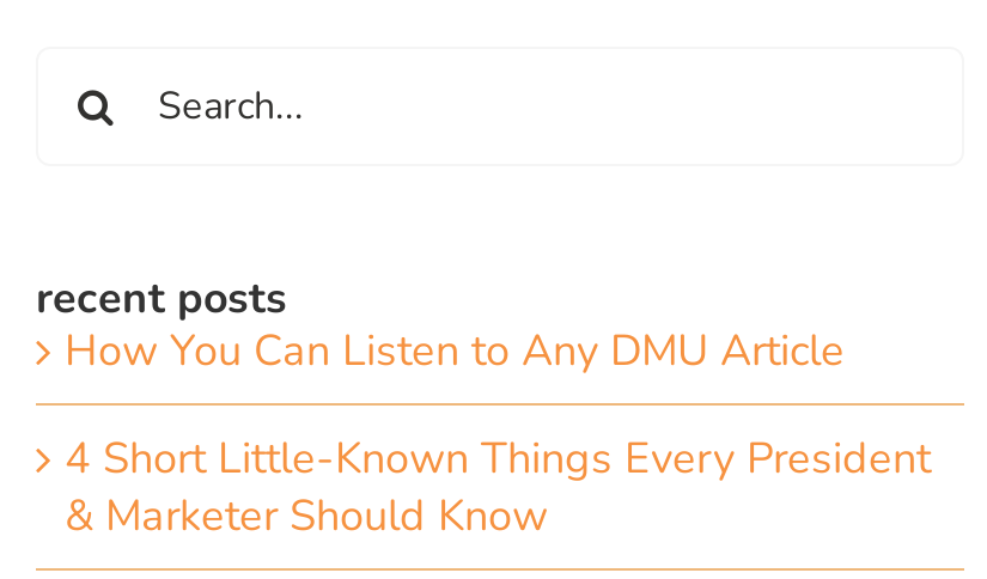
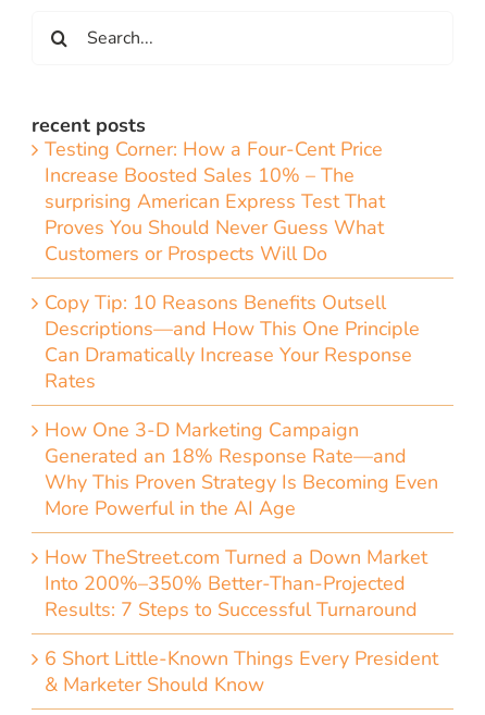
- How You Can Listen to Any DMU Article
- 4 Short Little-Known Things Every President
+ Testing Corner: How a Four-Cent Price
+ Increase Boosted Sales 10% – The
+ surprising American Express Test That
+ Proves You Should Never Guess What
+ Customers or Prospects Will Do
+ Copy Tip: 10 Reasons Benefits Outsell
+ Descriptions—and How This One Principle
+ Can Dramatically Increase Your Response
+ Rates
+ How One 3-D Marketing Campaign
+ Generated an 18% Response Rate—and
+ Why This Proven Strategy Is Becoming Even
+ More Powerful in the AI Age
+ How TheStreet.com Turned a Down Market
+ Into 200%–350% Better-Than-Projected
+ Results: 7 Steps to Successful Turnaround
+ 6 Short Little-Known Things Every President
